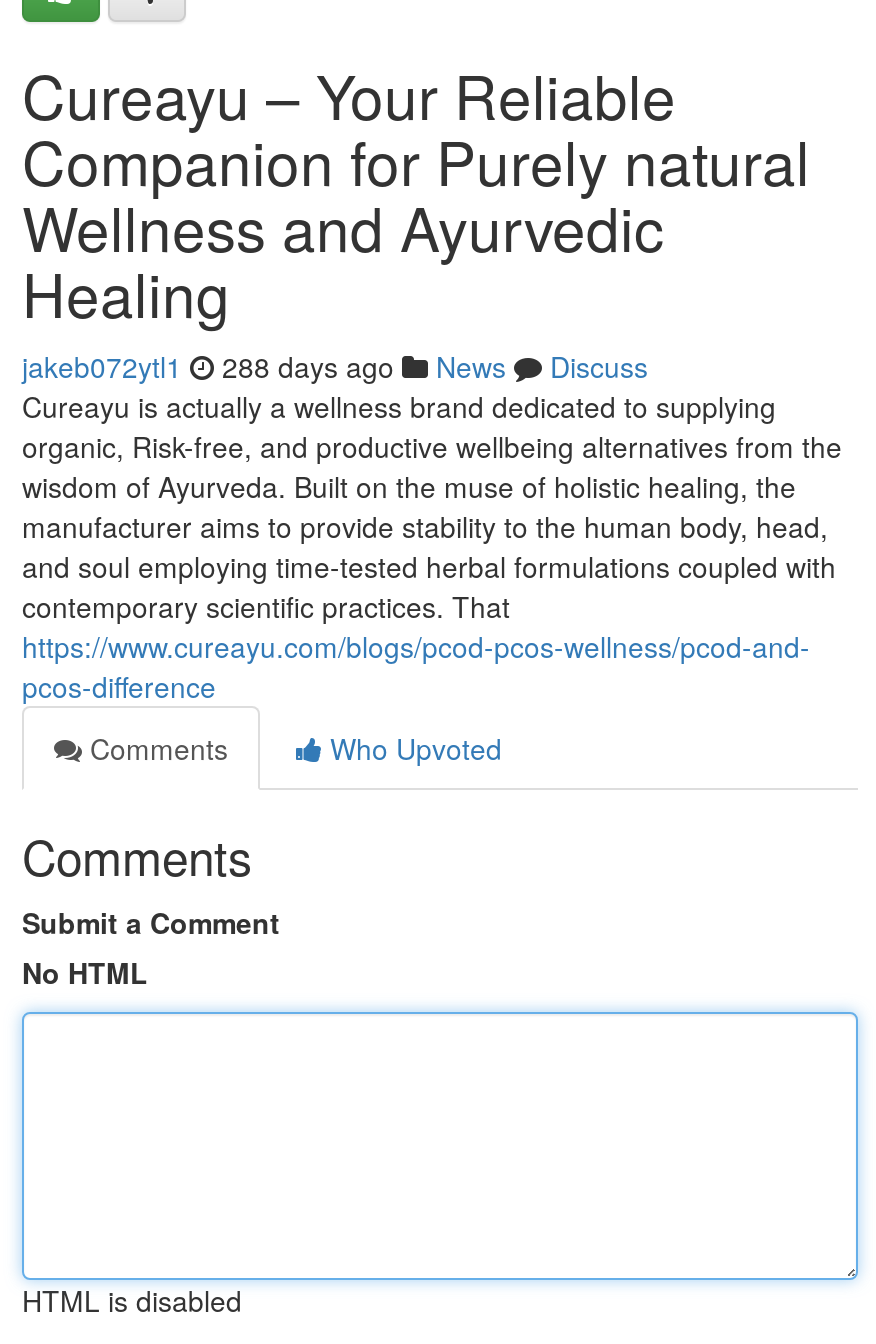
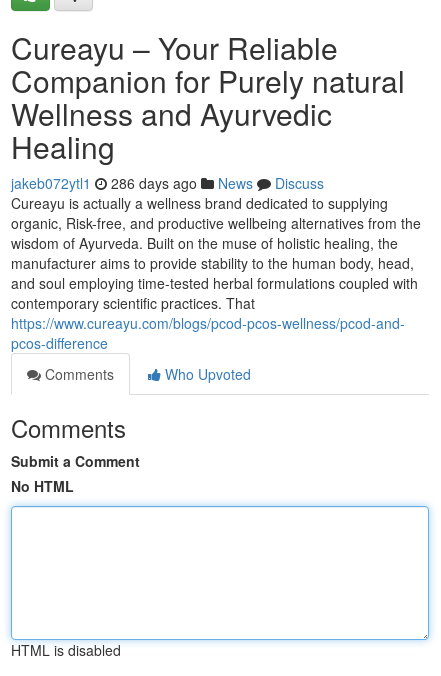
- jakeb072ytl1 288 days ago News Discuss
+ jakeb072ytl1 286 days ago News Discuss
